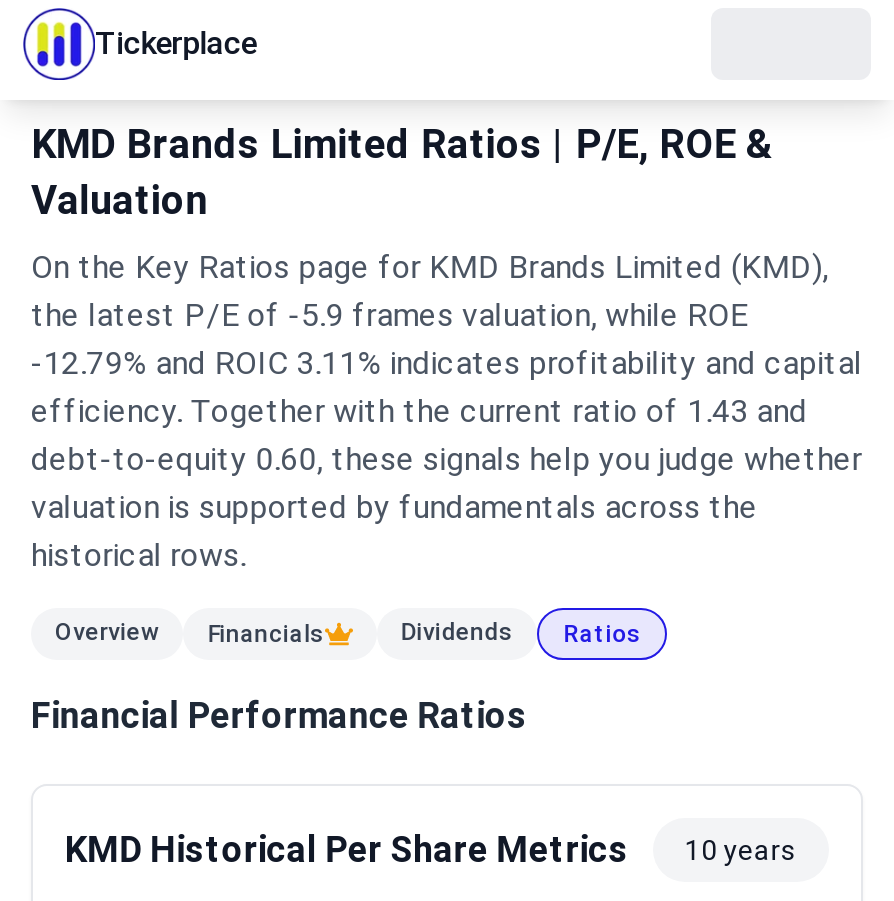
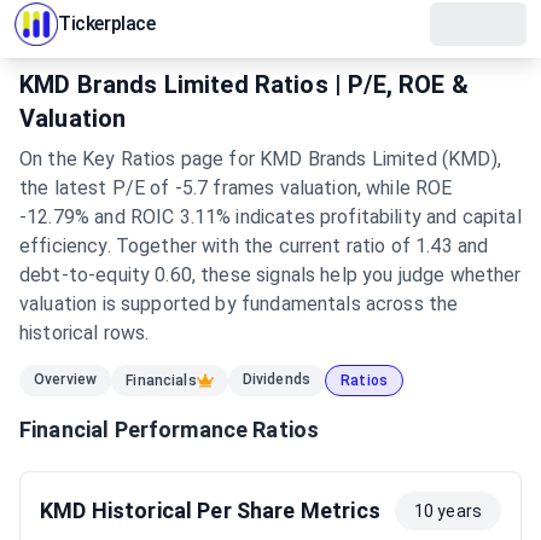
- the latest P/E of -5.9 frames valuation, while ROE
+ the latest P/E of -5.7 frames valuation, while ROE
